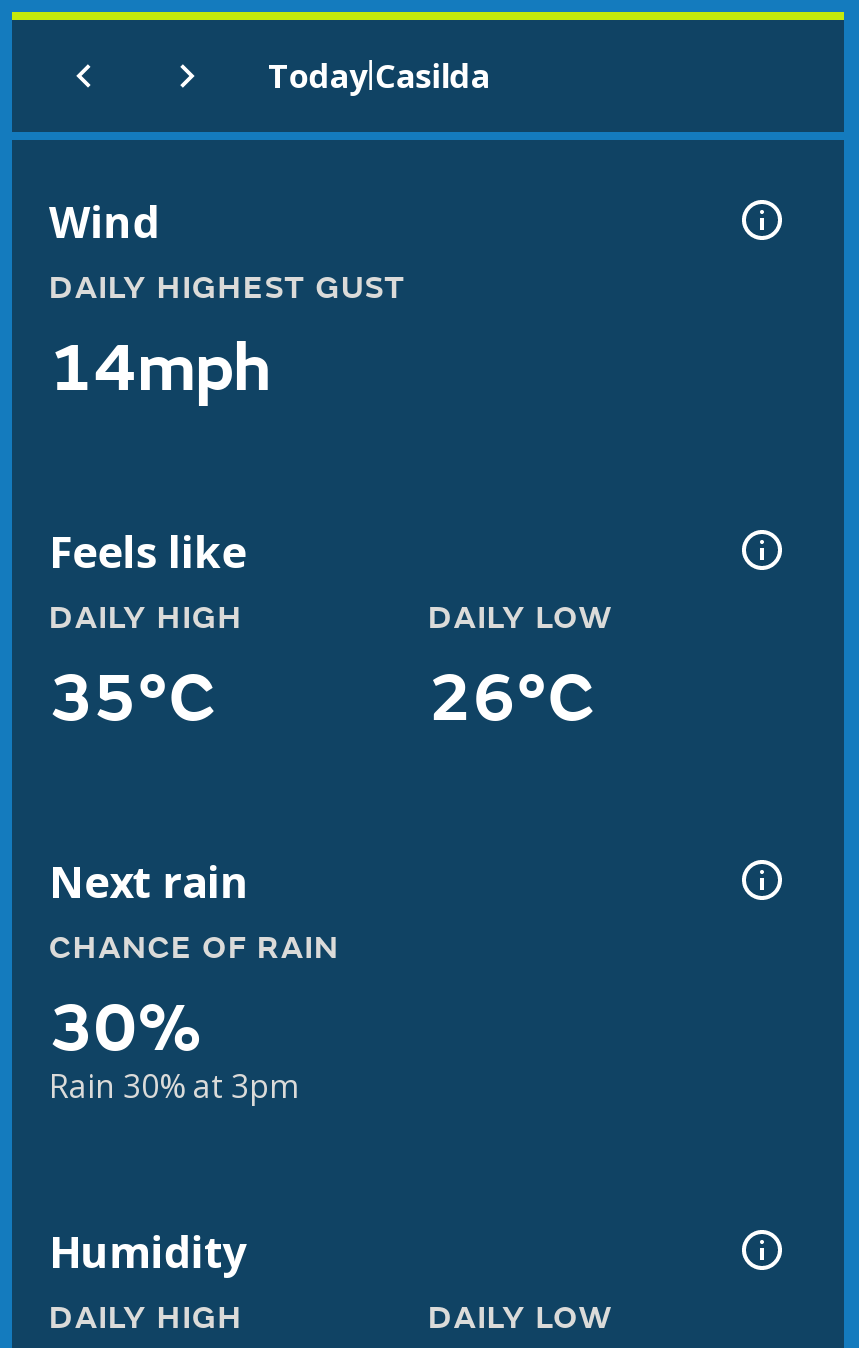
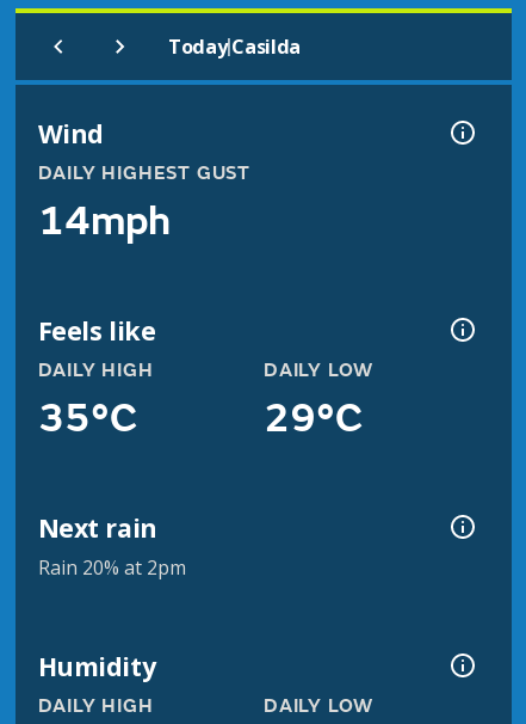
- 26°C
+ 29°C

- CHANCE OF RAIN
- 30%
- Rain 30% at 3pm
+ Rain 20% at 2pm
